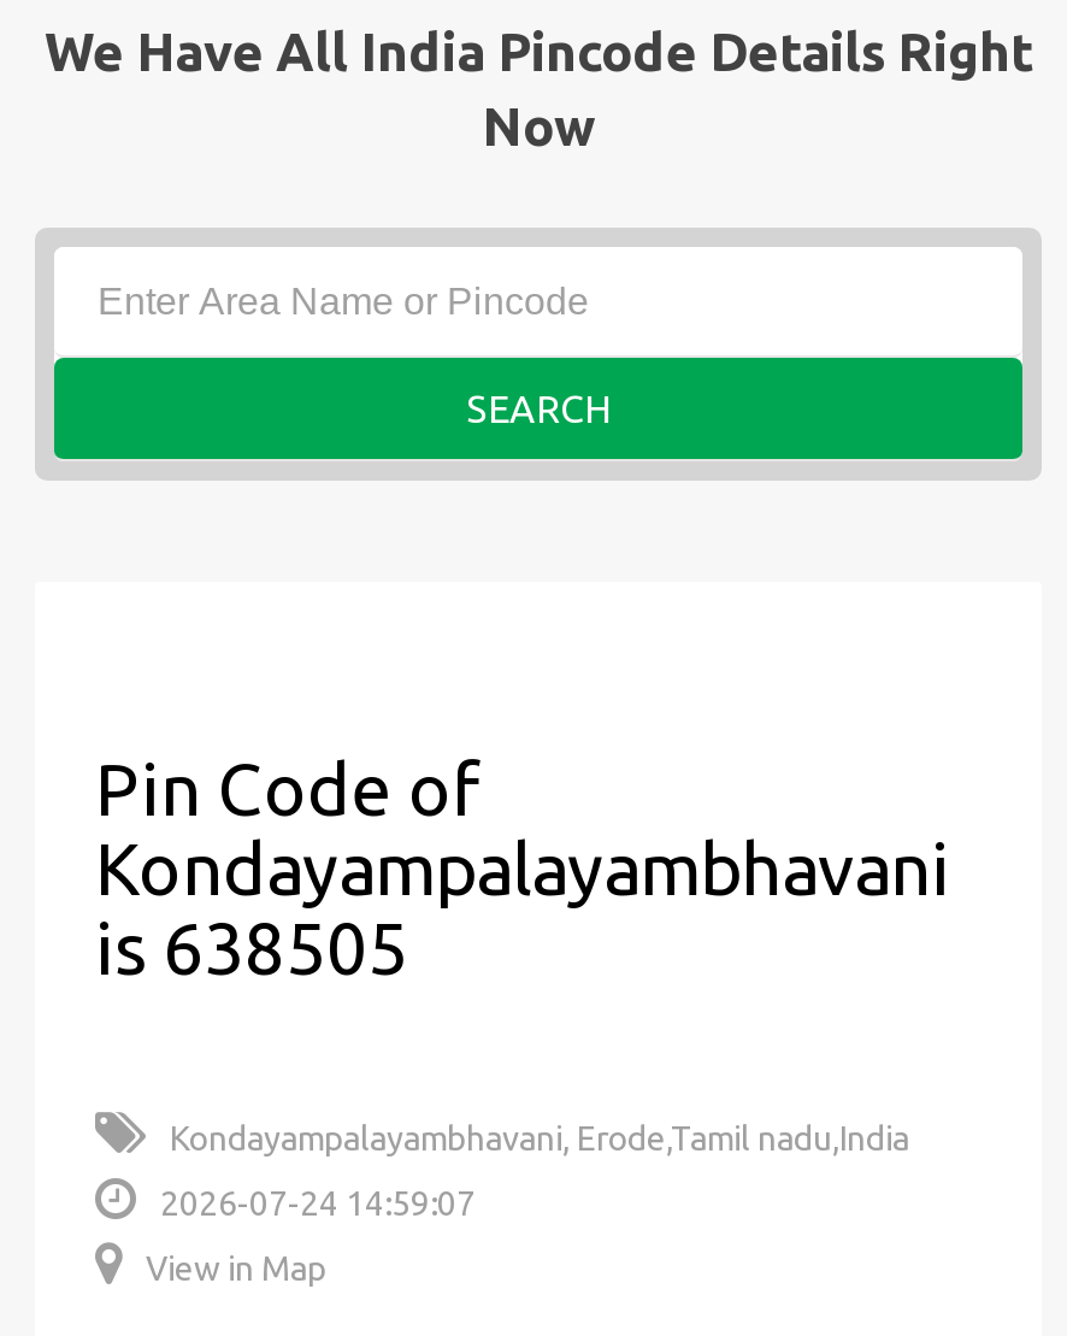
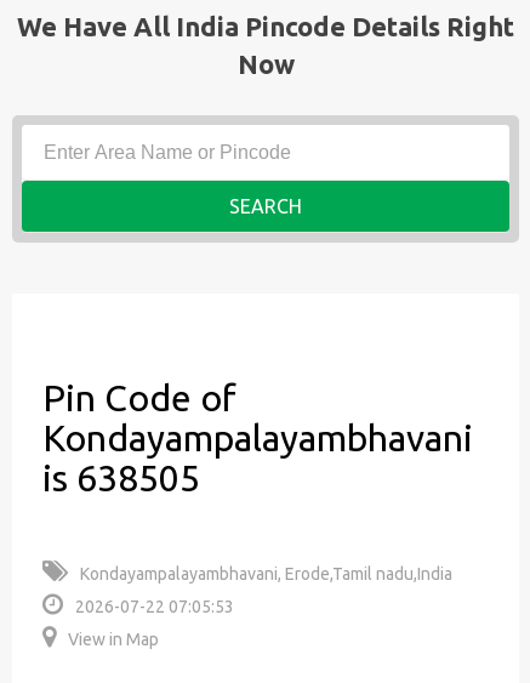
- 2026-07-24 14:59:07
+ 2026-07-22 07:05:53
